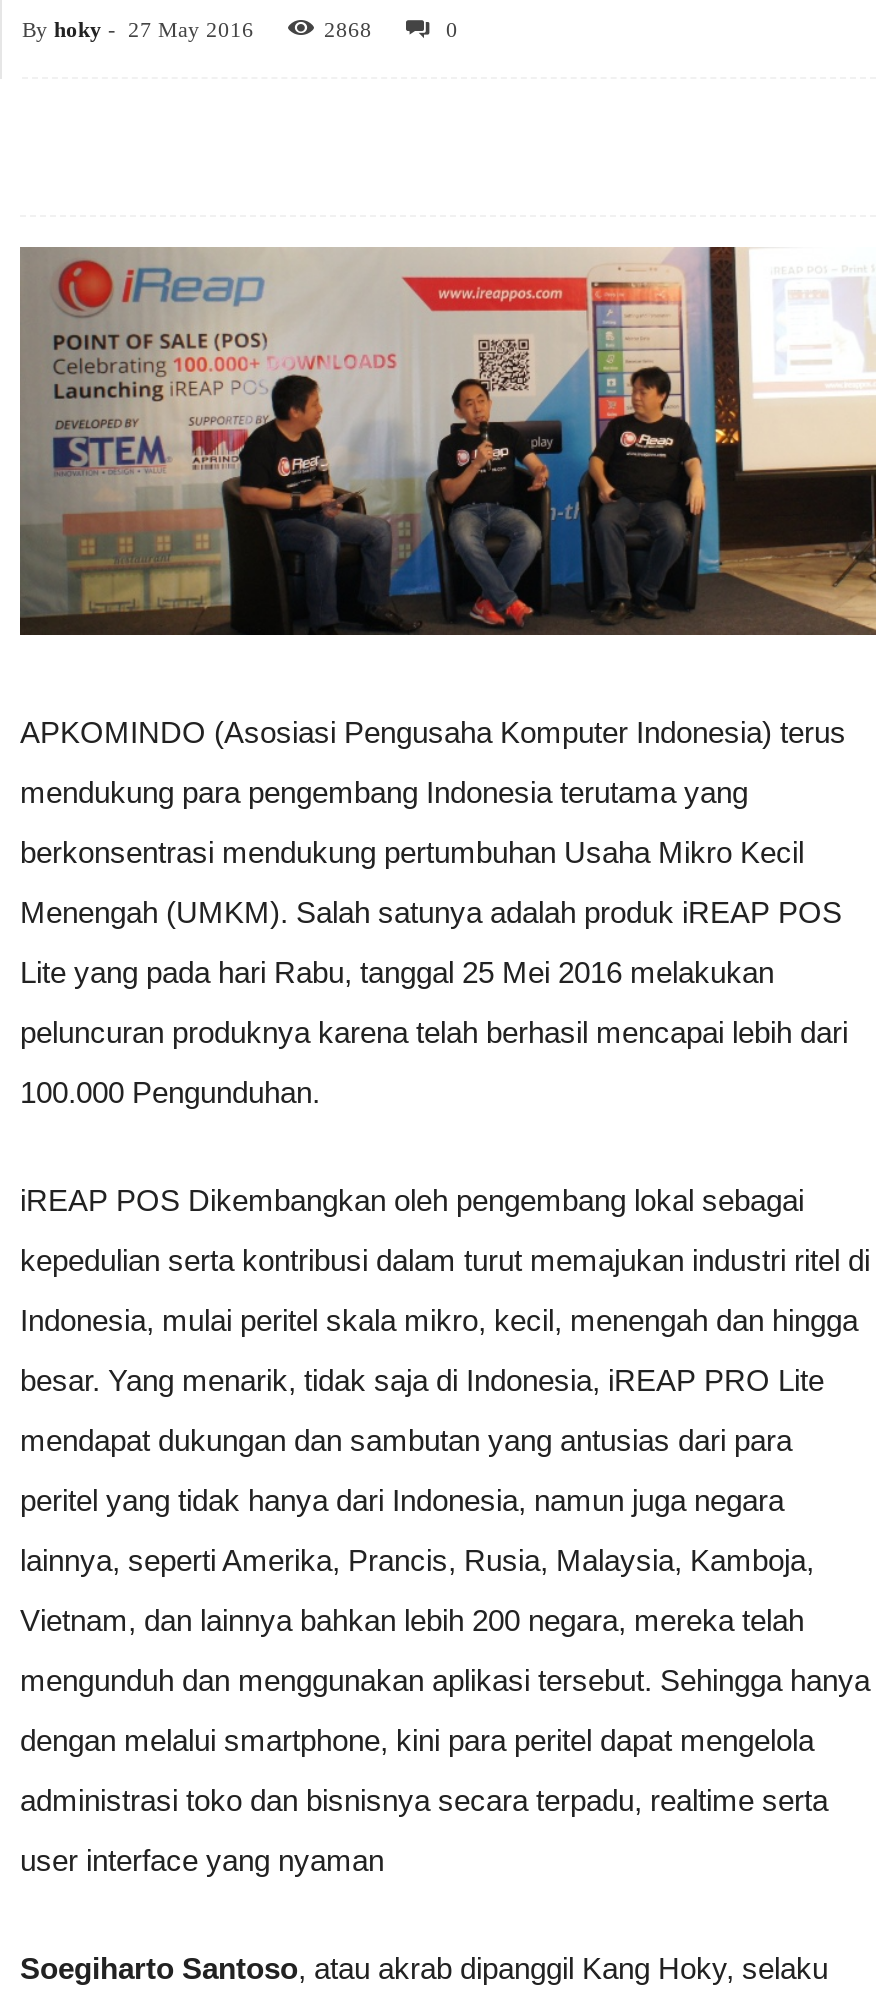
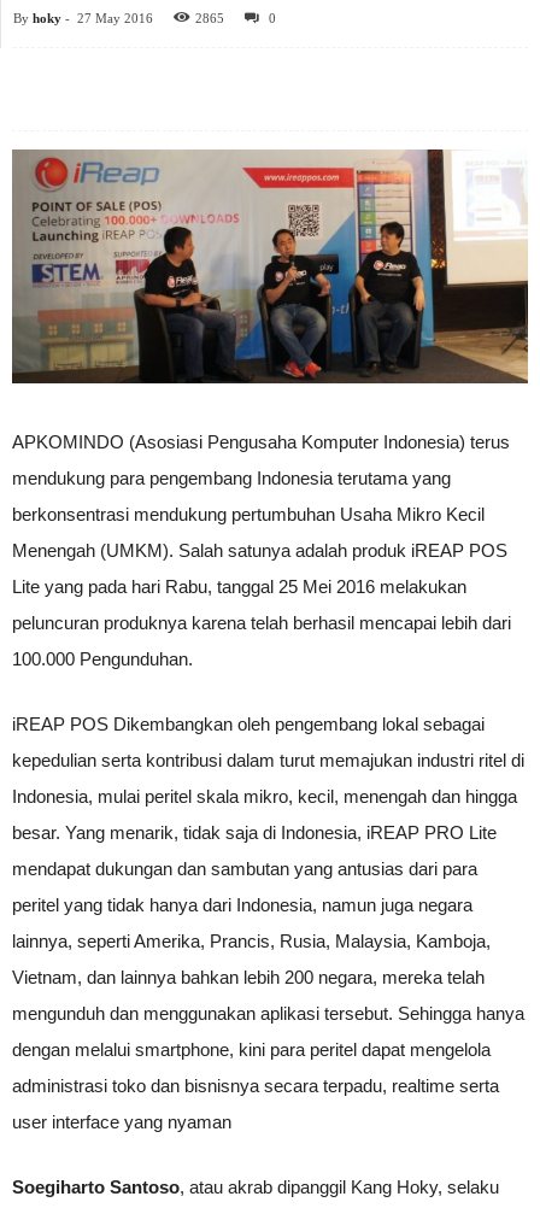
- 2868
+ 2865
